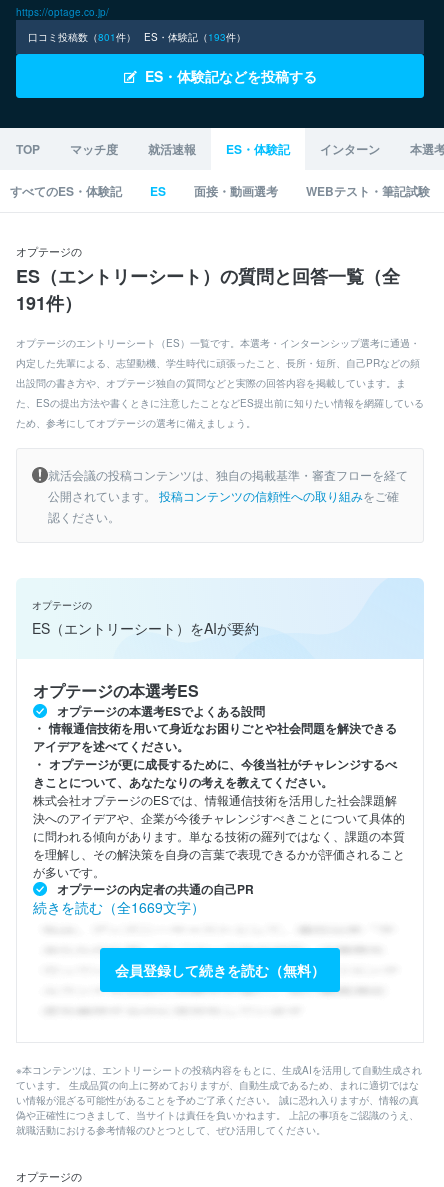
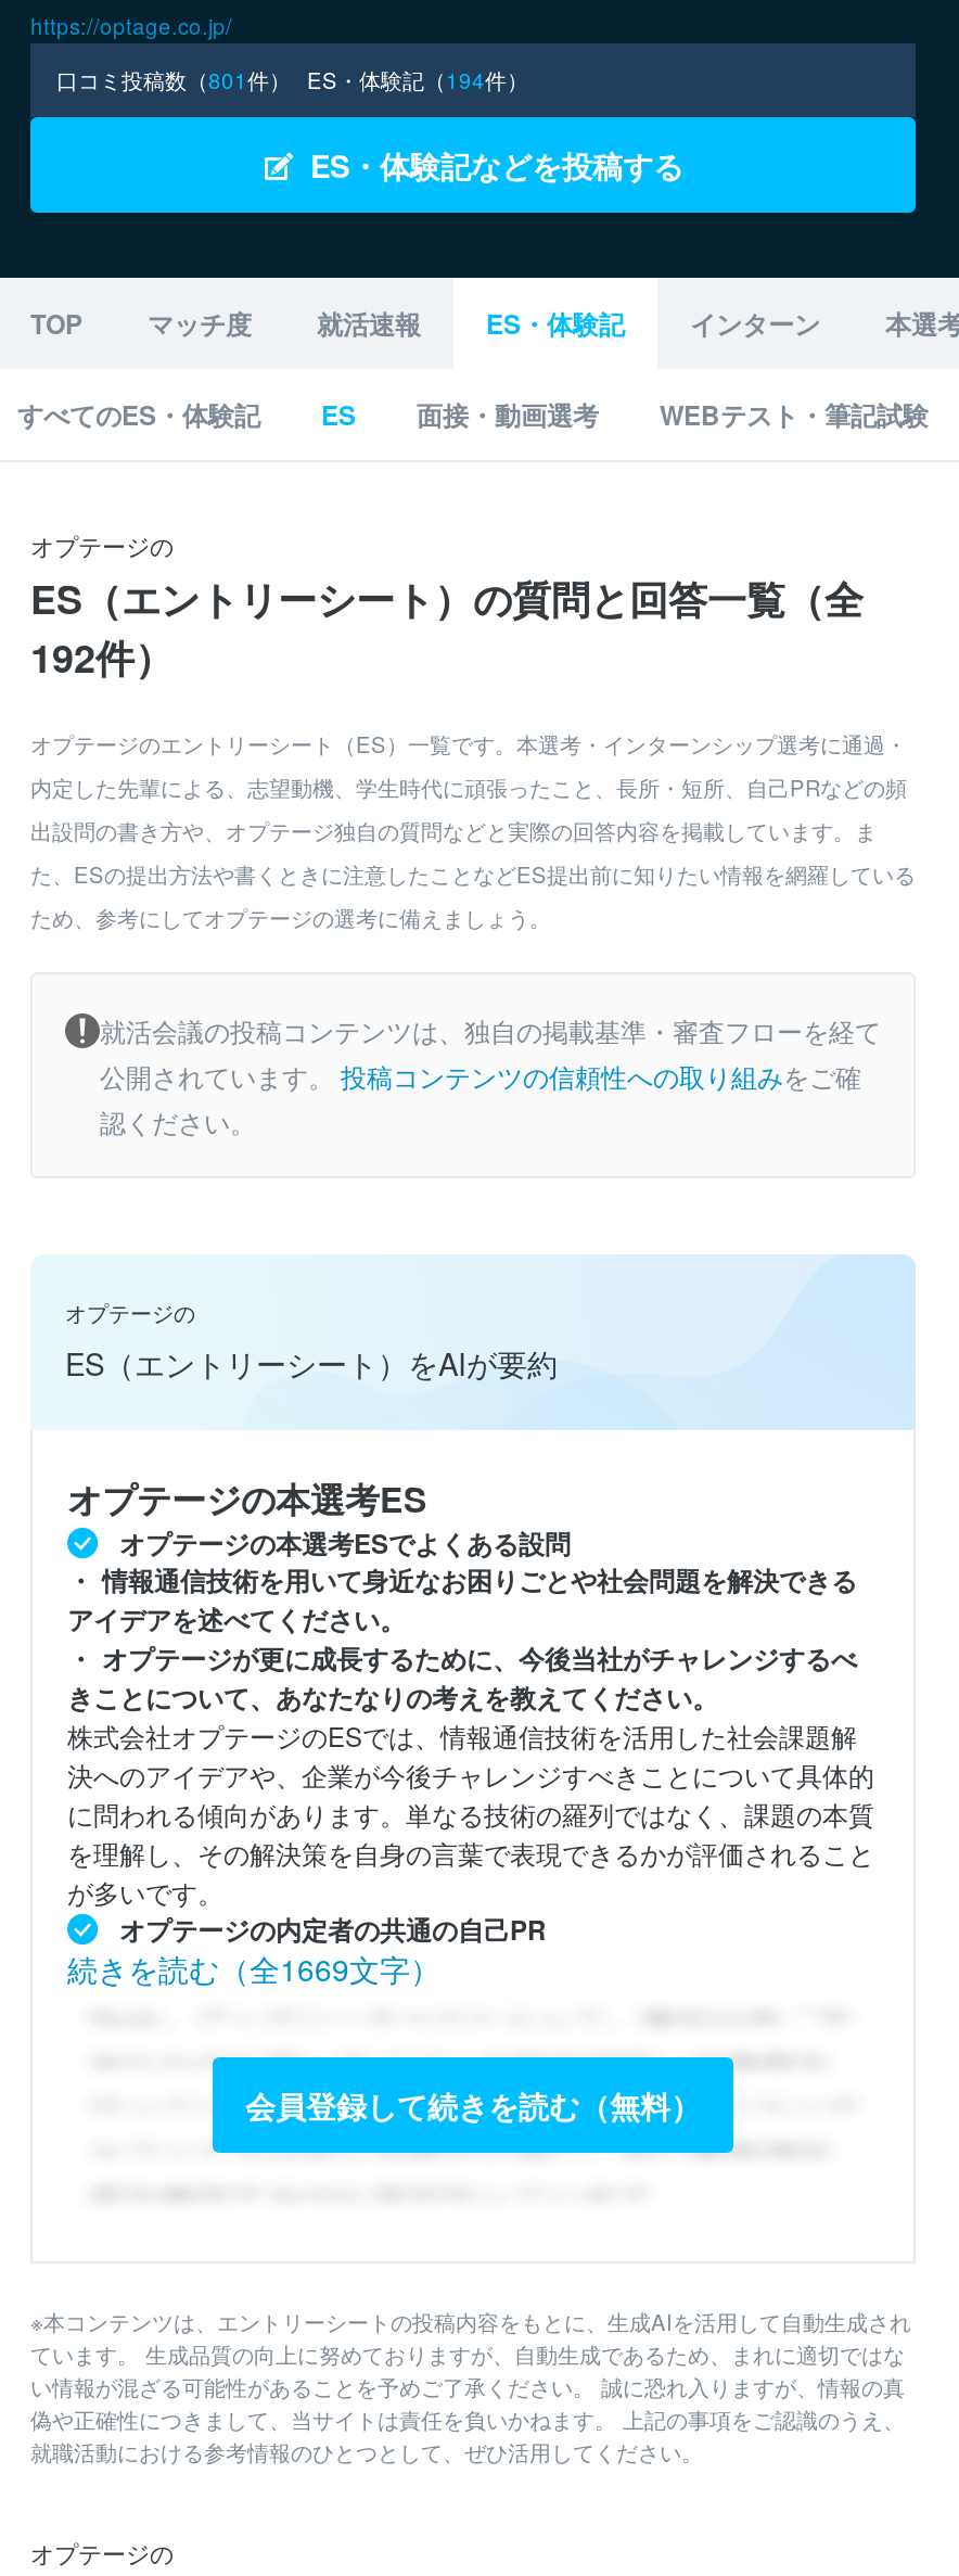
- 口コミ投稿数（801件） ES・体験記（193件）
+ 口コミ投稿数（801件） ES・体験記（194件）

- 191件）
+ 192件）
